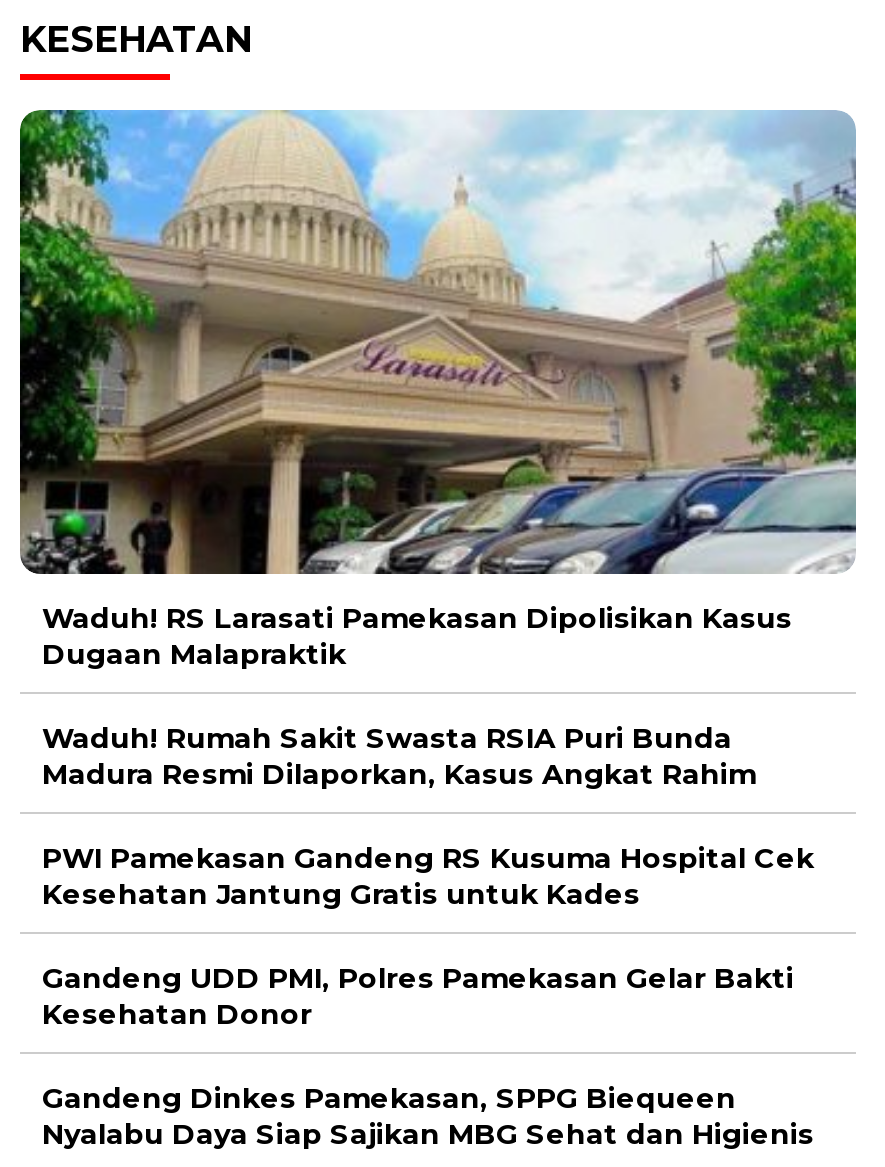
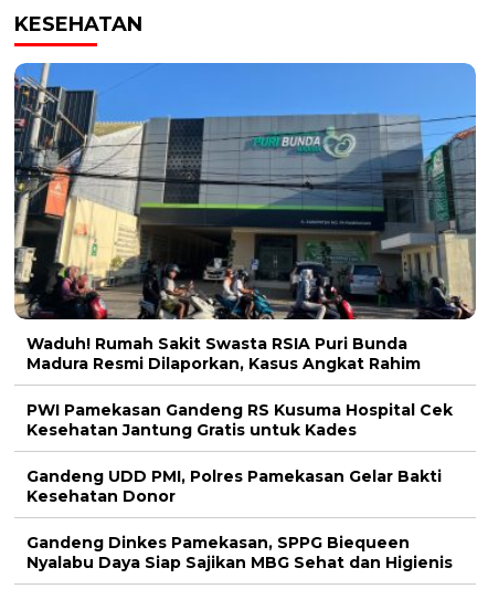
- [image]
+ [image]

- Waduh! RS Larasati Pamekasan Dipolisikan Kasus
- Dugaan Malapraktik
